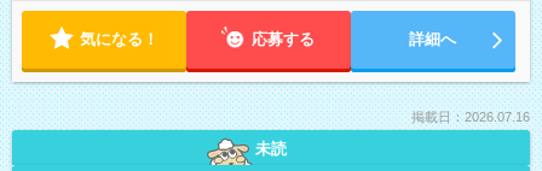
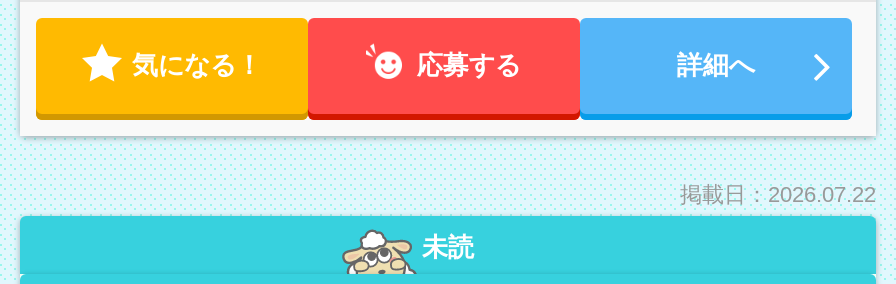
- 掲載日：2026.07.16
+ 掲載日：2026.07.22
